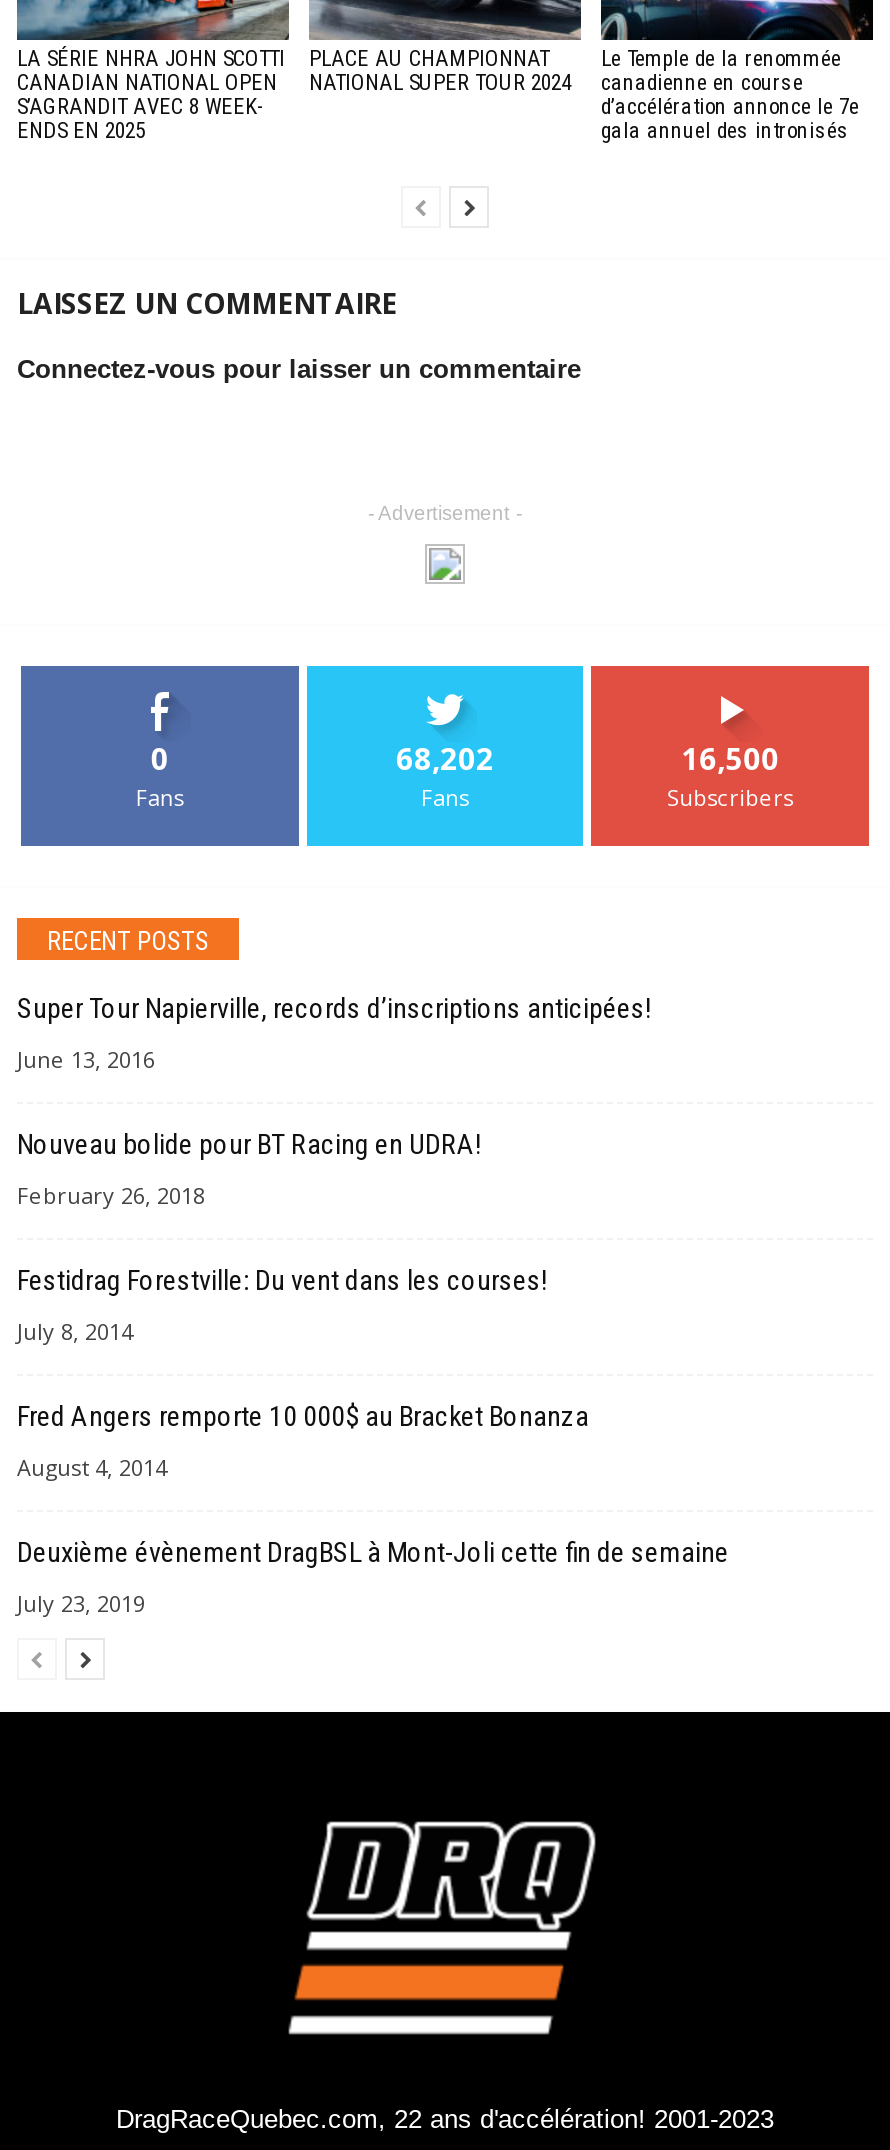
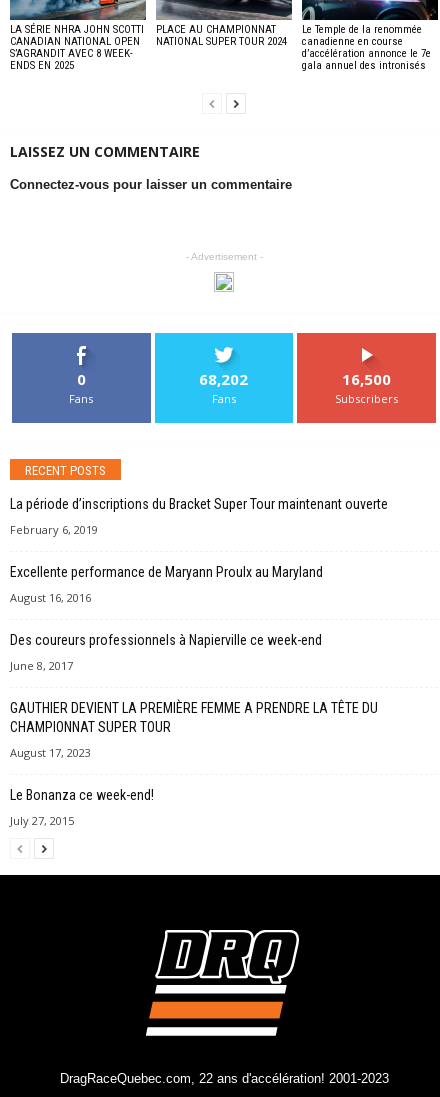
- Super Tour Napierville, records d’inscriptions anticipées!
+ La période d’inscriptions du Bracket Super Tour maintenant ouverte

- June 13, 2016
+ February 6, 2019

- Nouveau bolide pour BT Racing en UDRA!
+ Excellente performance de Maryann Proulx au Maryland

- February 26, 2018
+ August 16, 2016

- Festidrag Forestville: Du vent dans les courses!
+ Des coureurs professionnels à Napierville ce week-end

- July 8, 2014
+ June 8, 2017

- Fred Angers remporte 10 000$ au Bracket Bonanza
+ GAUTHIER DEVIENT LA PREMIÈRE FEMME A PRENDRE LA TÊTE DU
+ CHAMPIONNAT SUPER TOUR

- August 4, 2014
+ August 17, 2023

- Deuxième évènement DragBSL à Mont-Joli cette fin de semaine
+ Le Bonanza ce week-end!

- July 23, 2019
+ July 27, 2015
